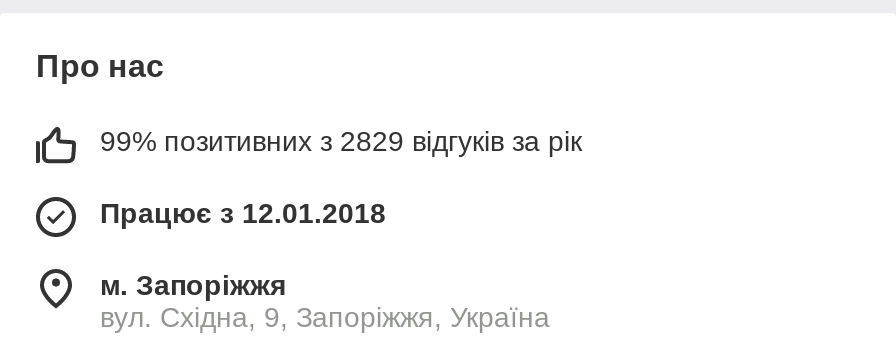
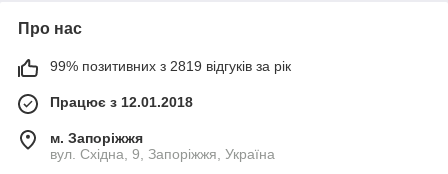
- 99% позитивних з 2829 відгуків за рік
+ 99% позитивних з 2819 відгуків за рік
